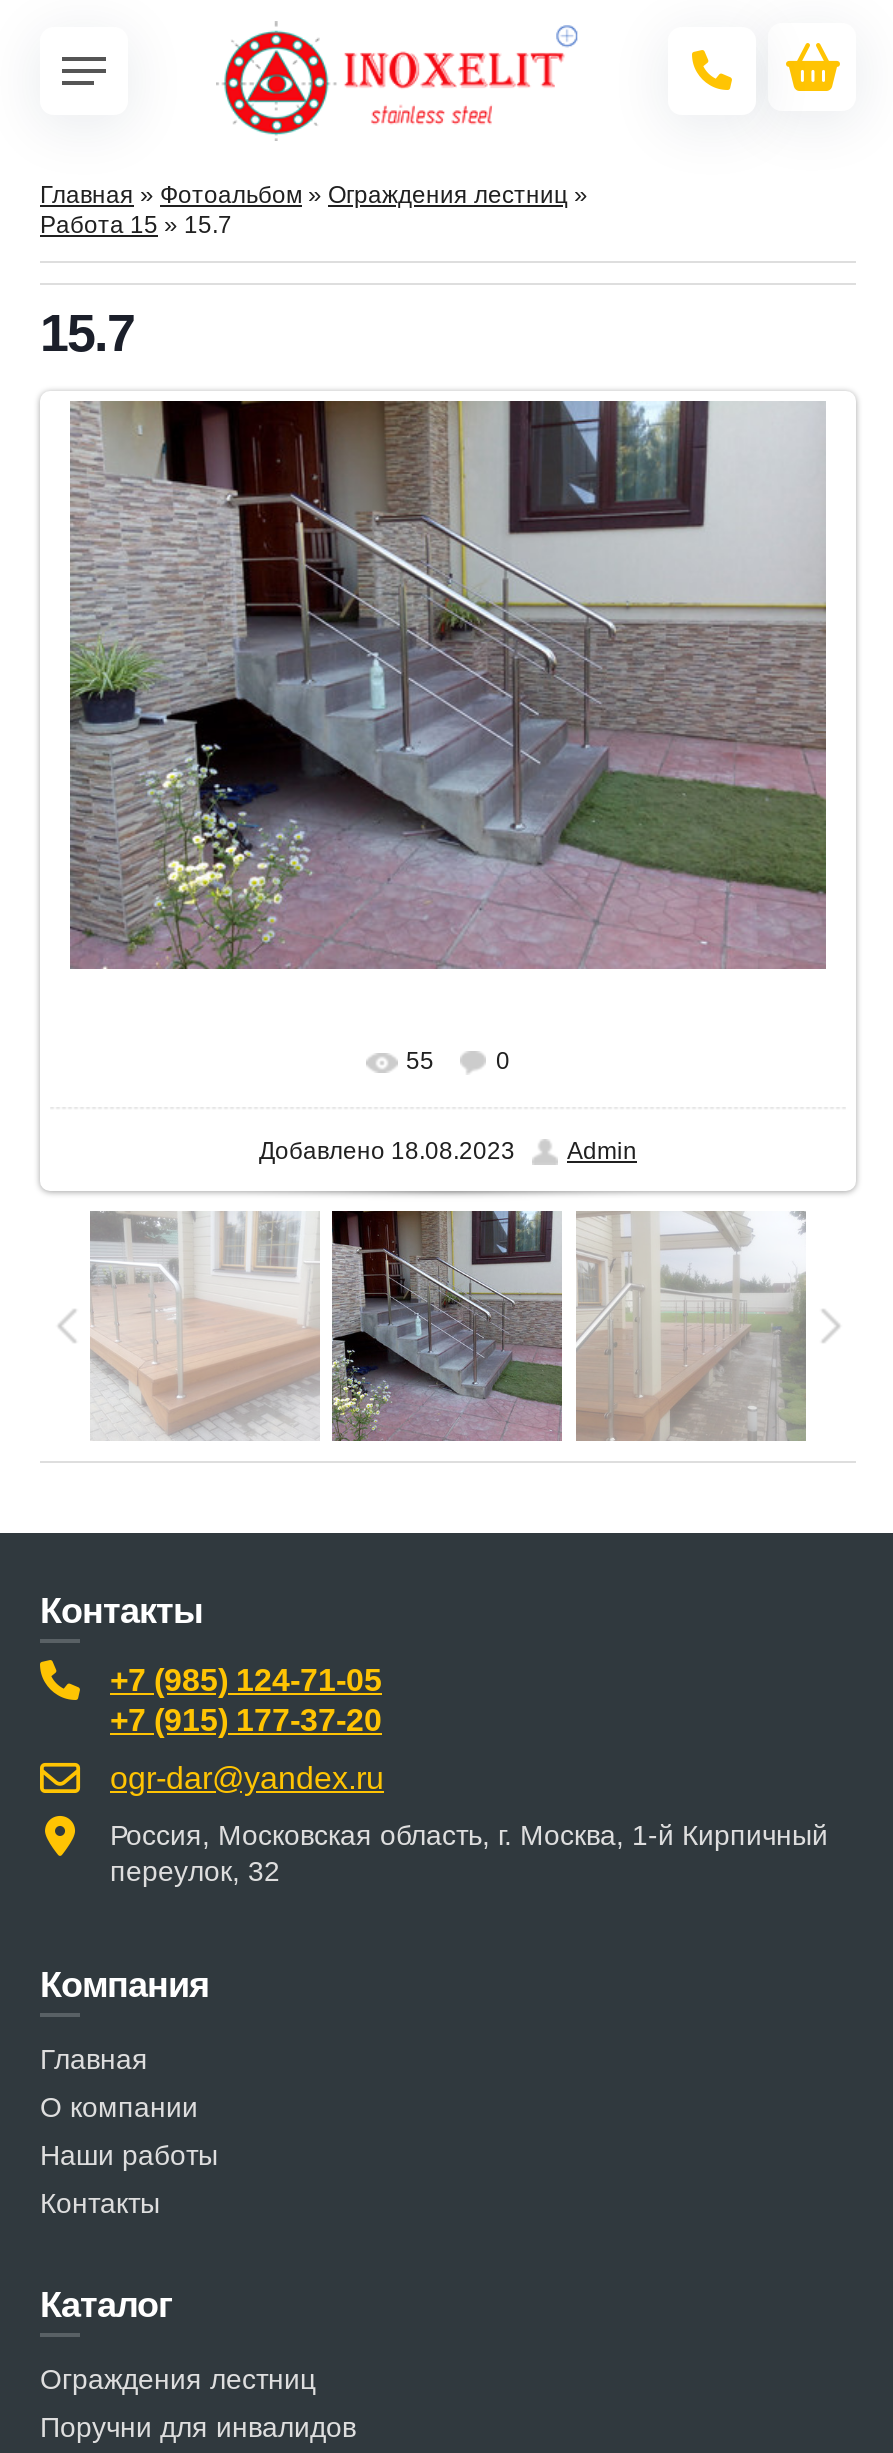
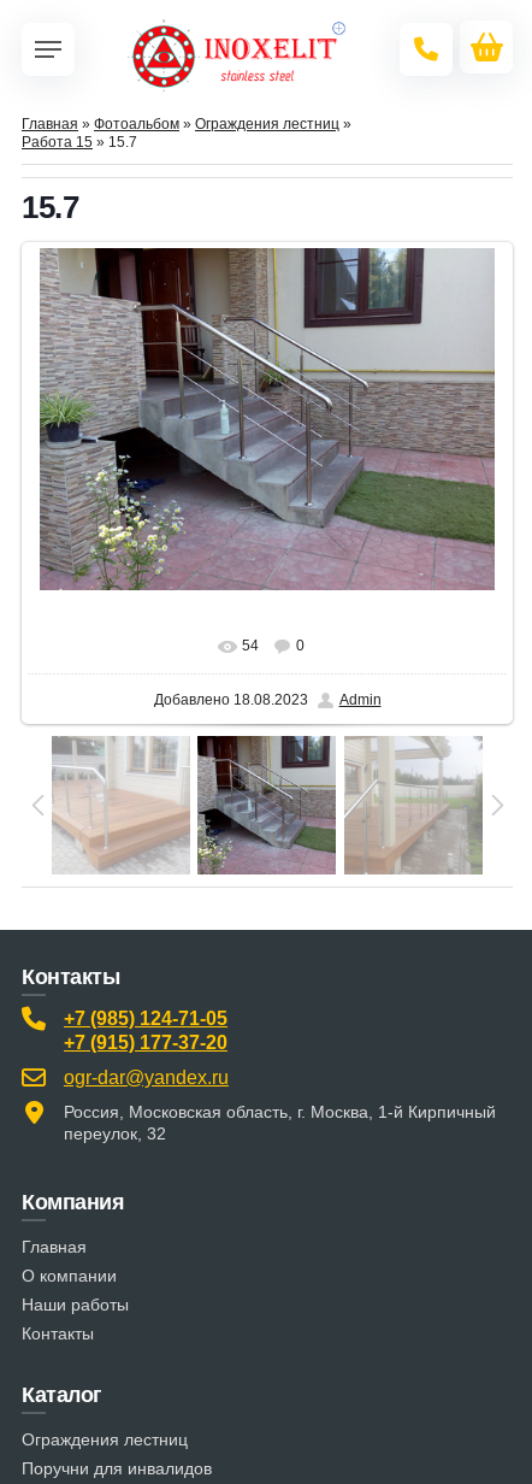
- 55
+ 54
